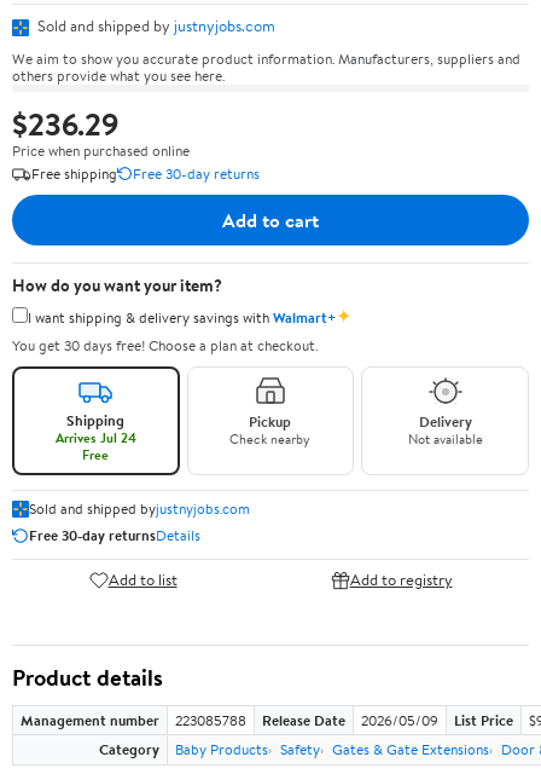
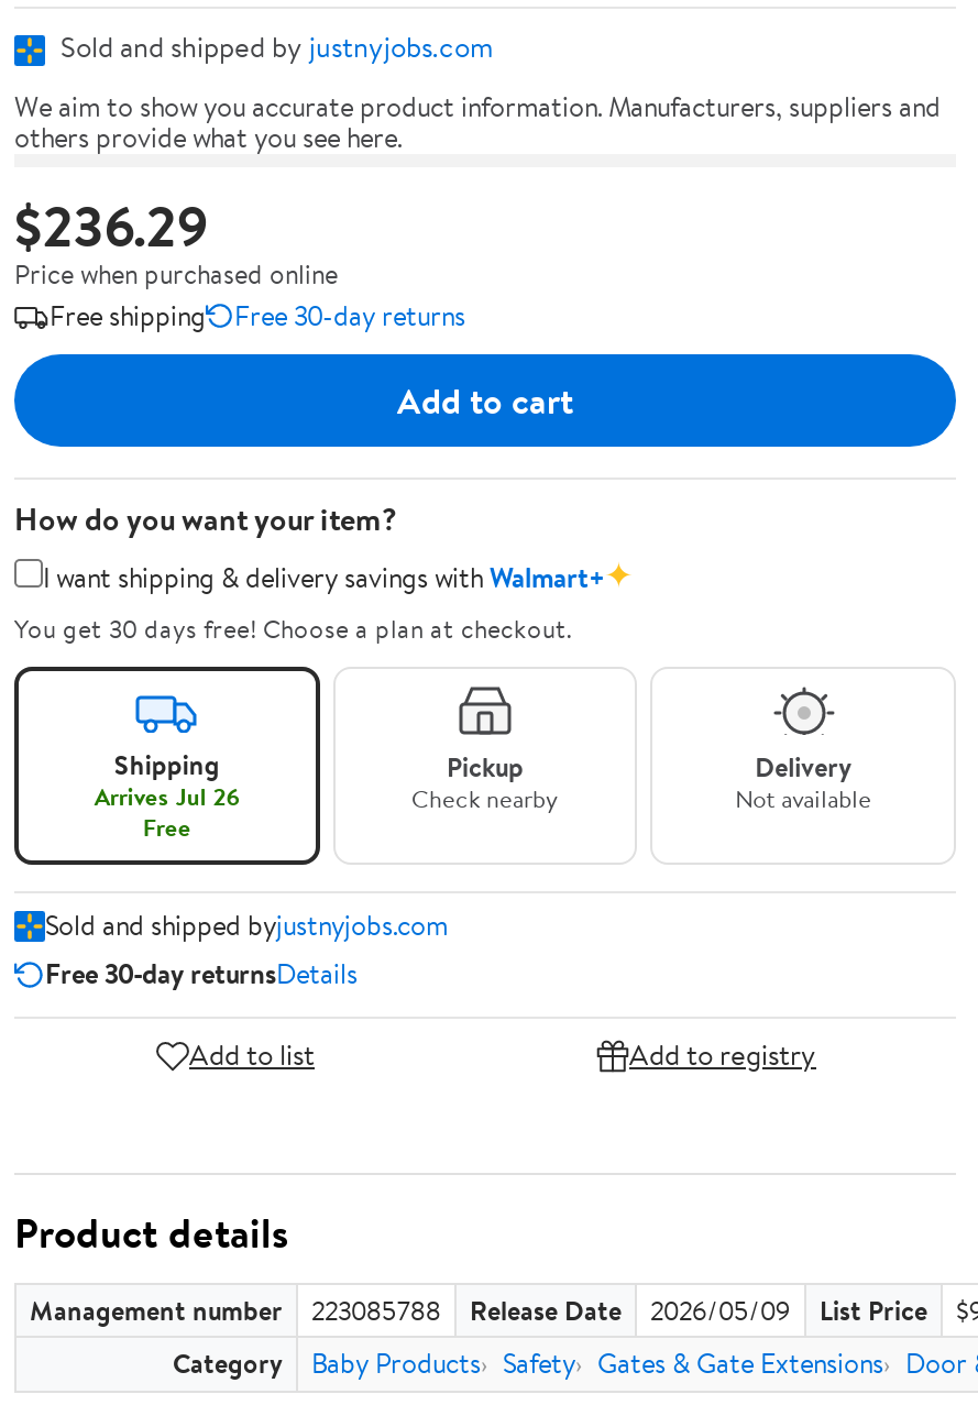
- Arrives Jul 24
+ Arrives Jul 26
